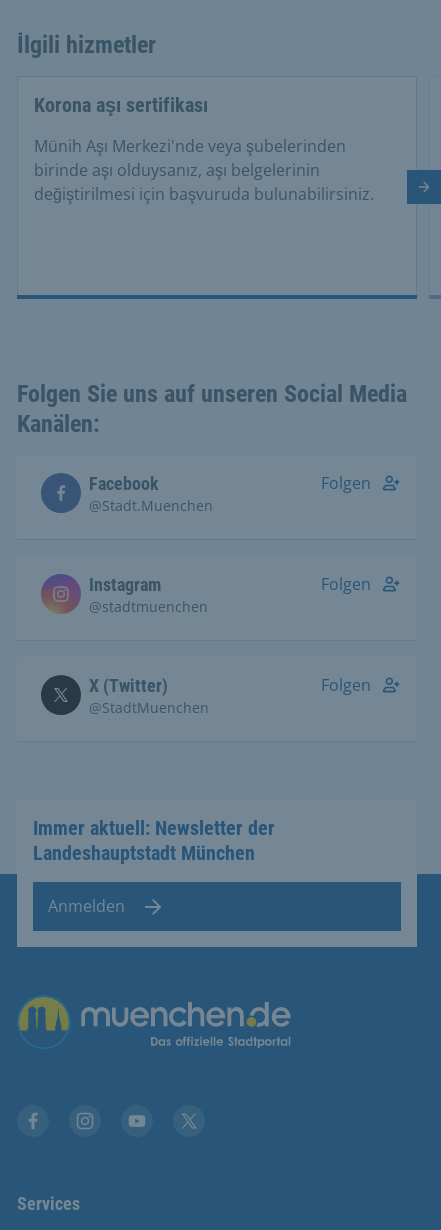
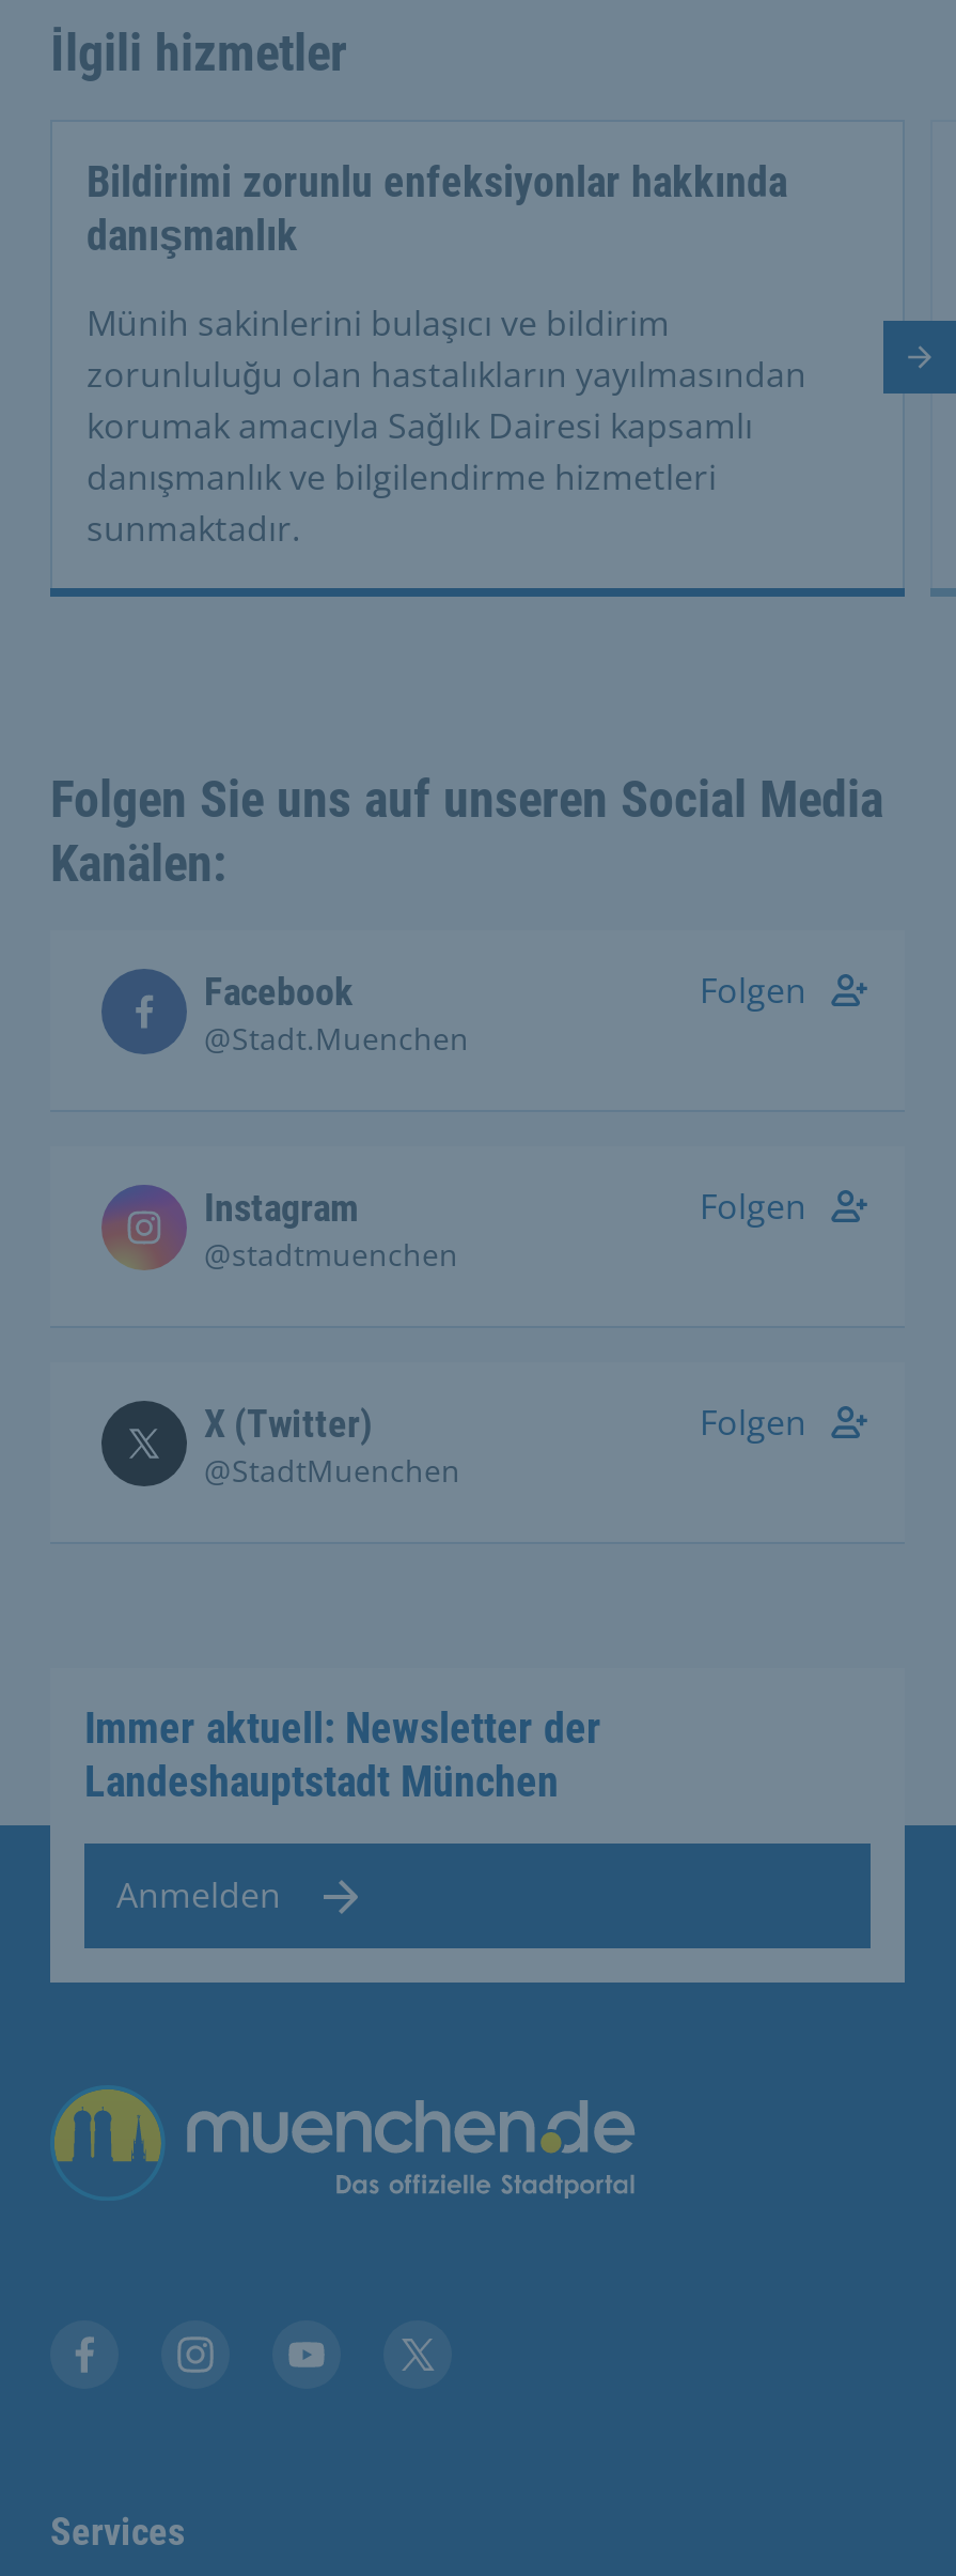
- Korona aşı sertifikası
+ Bildirimi zorunlu enfeksiyonlar hakkında
+ danışmanlık

- Münih Aşı Merkezi'nde veya şubelerinden
- birinde aşı olduysanız, aşı belgelerinin
- değiştirilmesi için başvuruda bulunabilirsiniz.
+ Münih sakinlerini bulaşıcı ve bildirim
+ zorunluluğu olan hastalıkların yayılmasından
+ korumak amacıyla Sağlık Dairesi kapsamlı
+ danışmanlık ve bilgilendirme hizmetleri
+ sunmaktadır.
